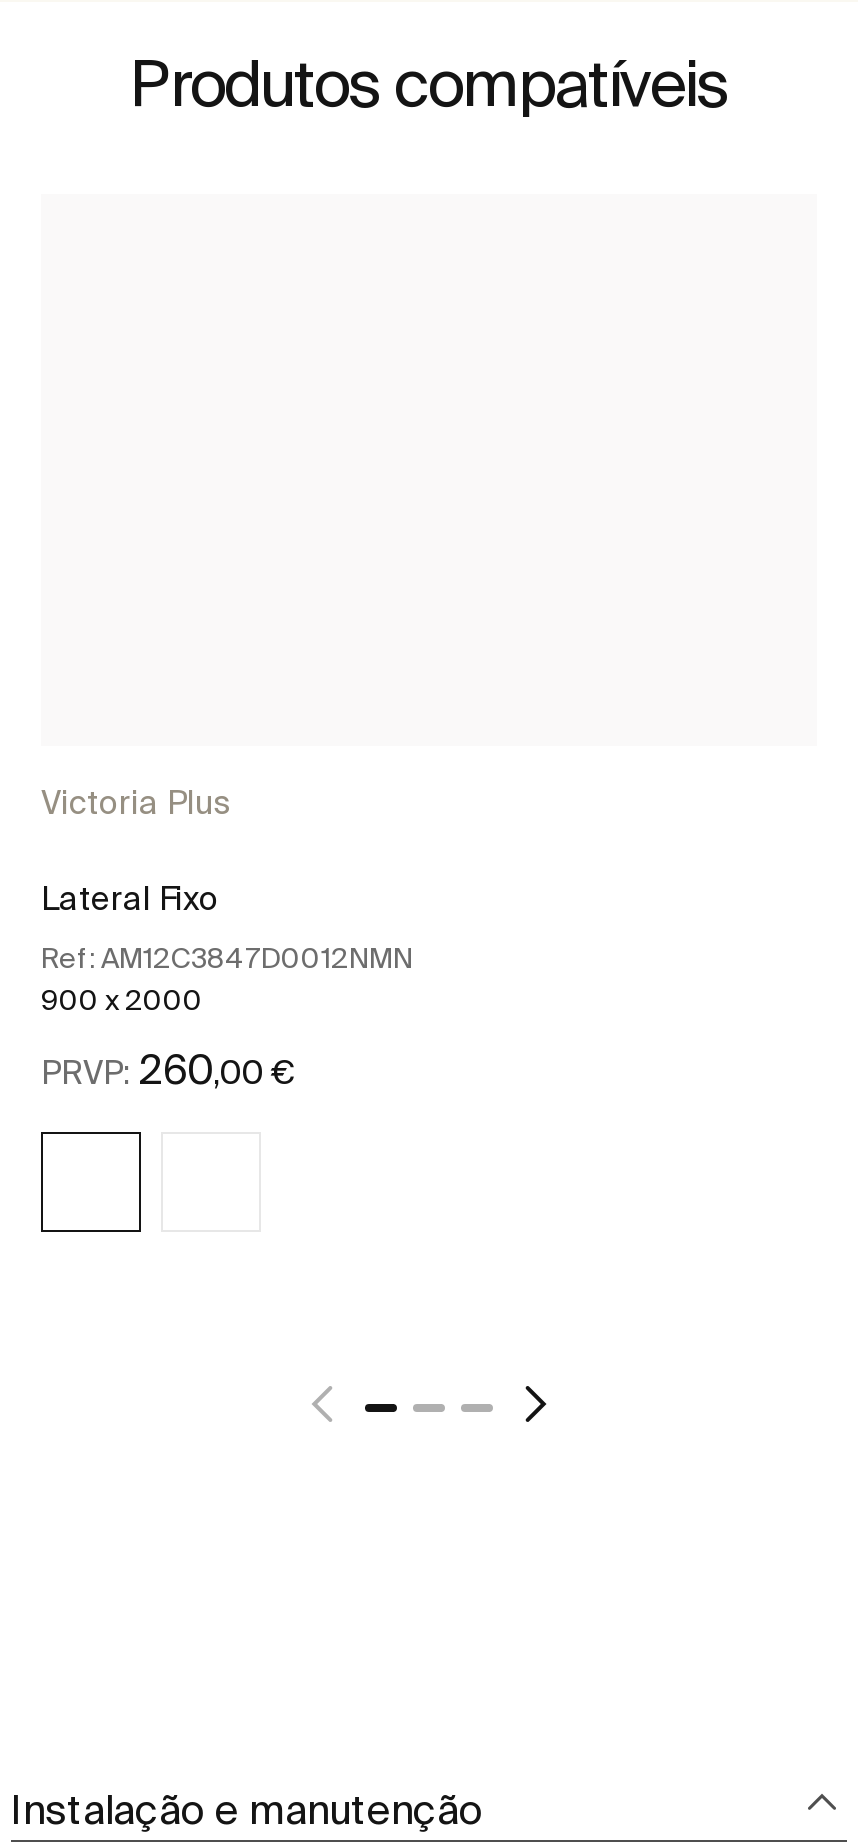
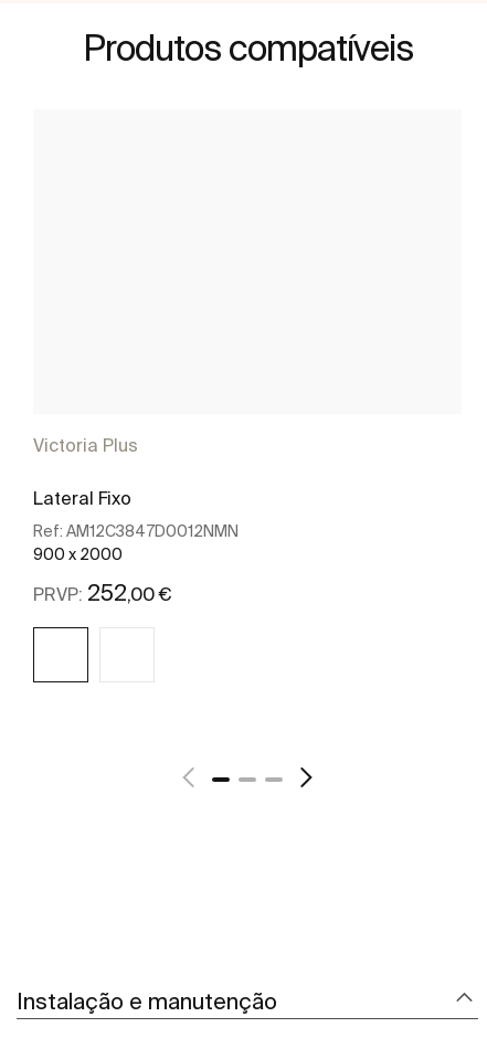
- PRVP: 260,00 €
+ PRVP: 252,00 €
